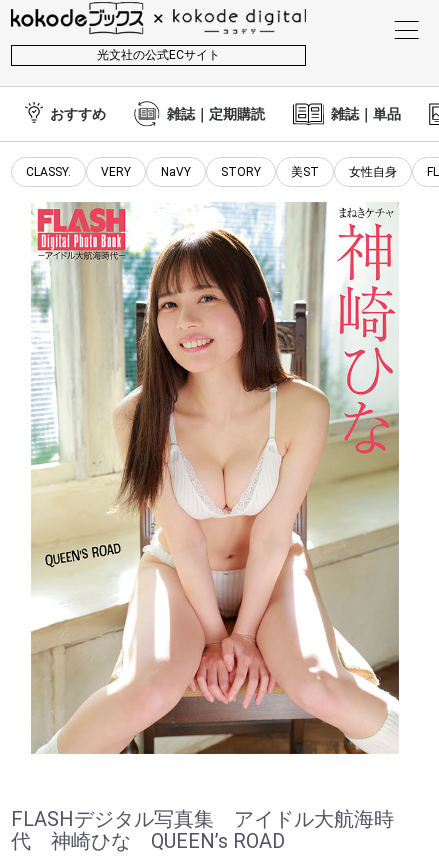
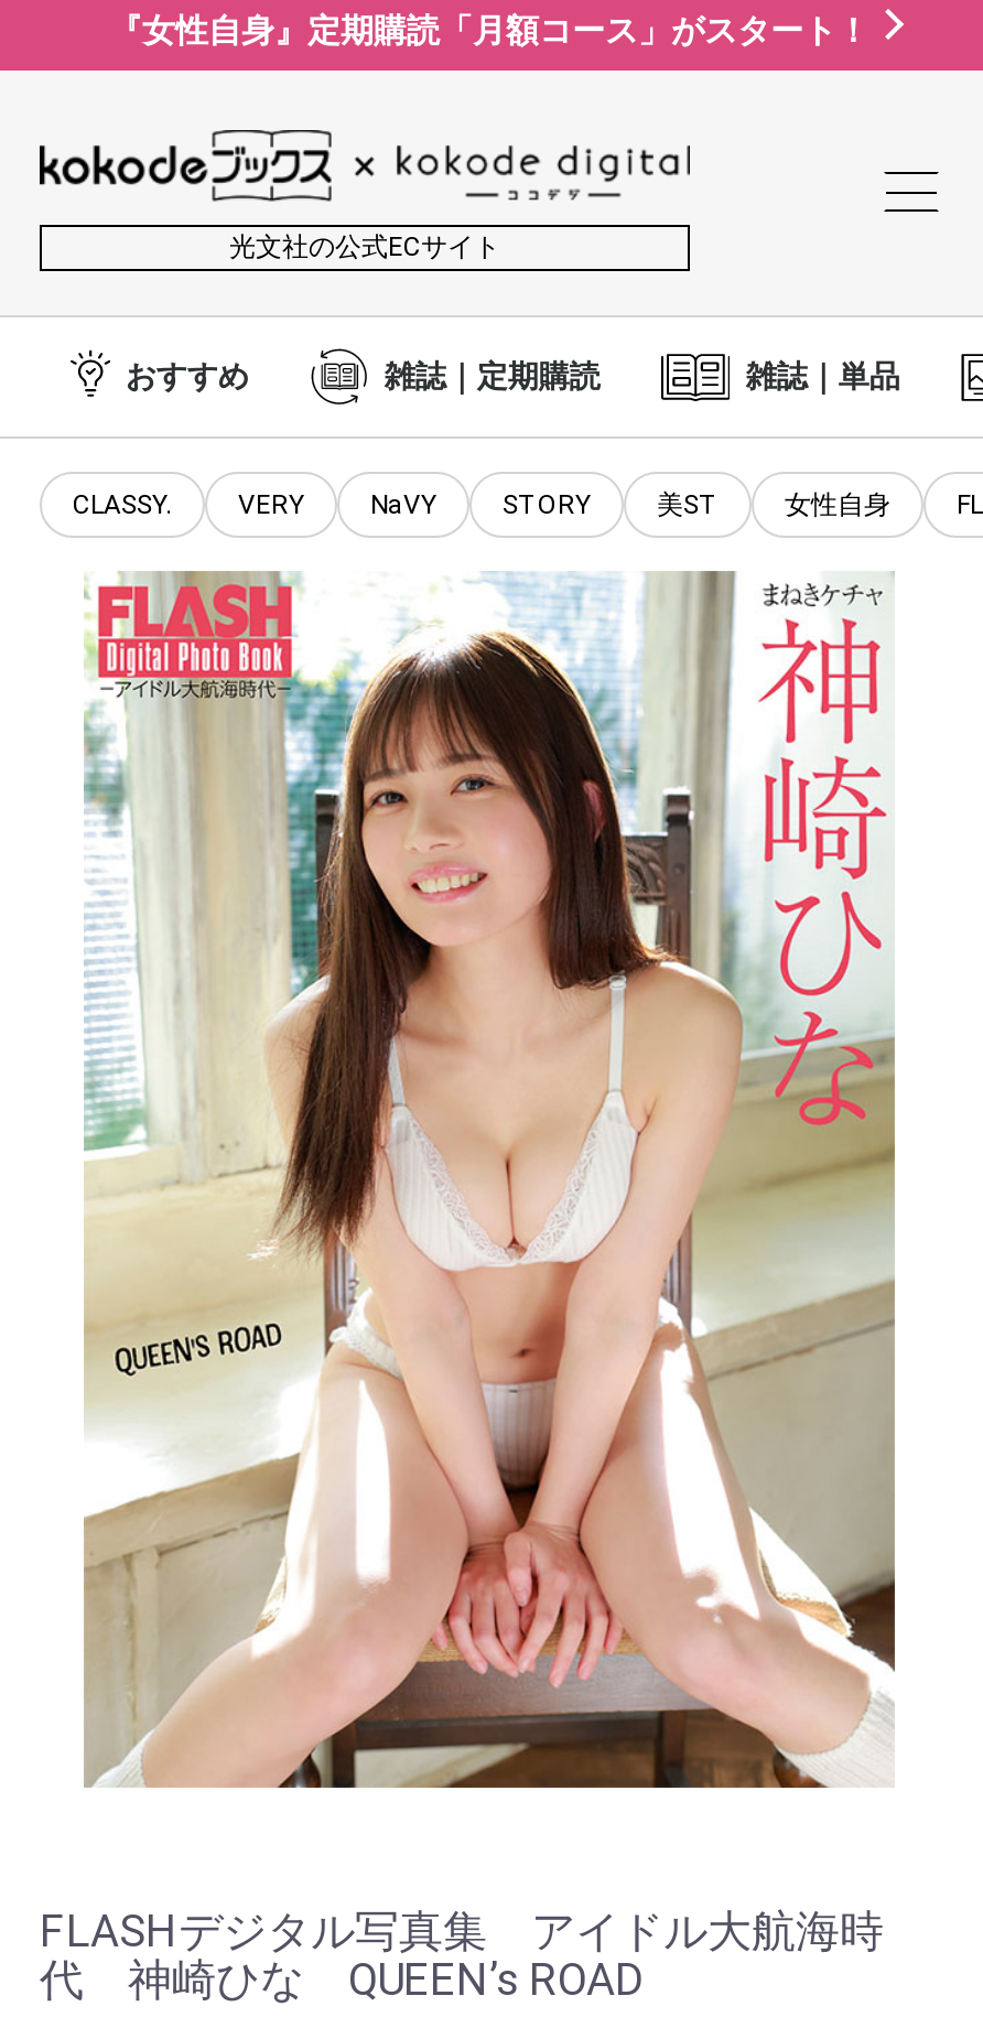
+ 『女性自身』定期購読「月額コース」がスタート！
